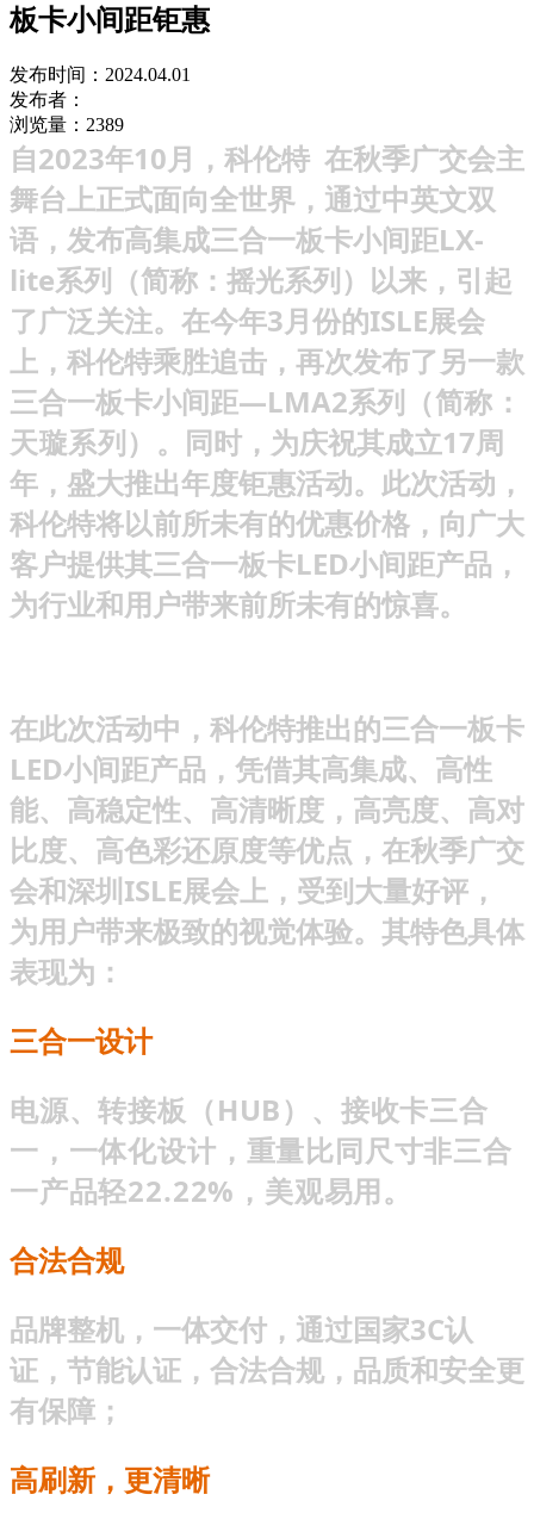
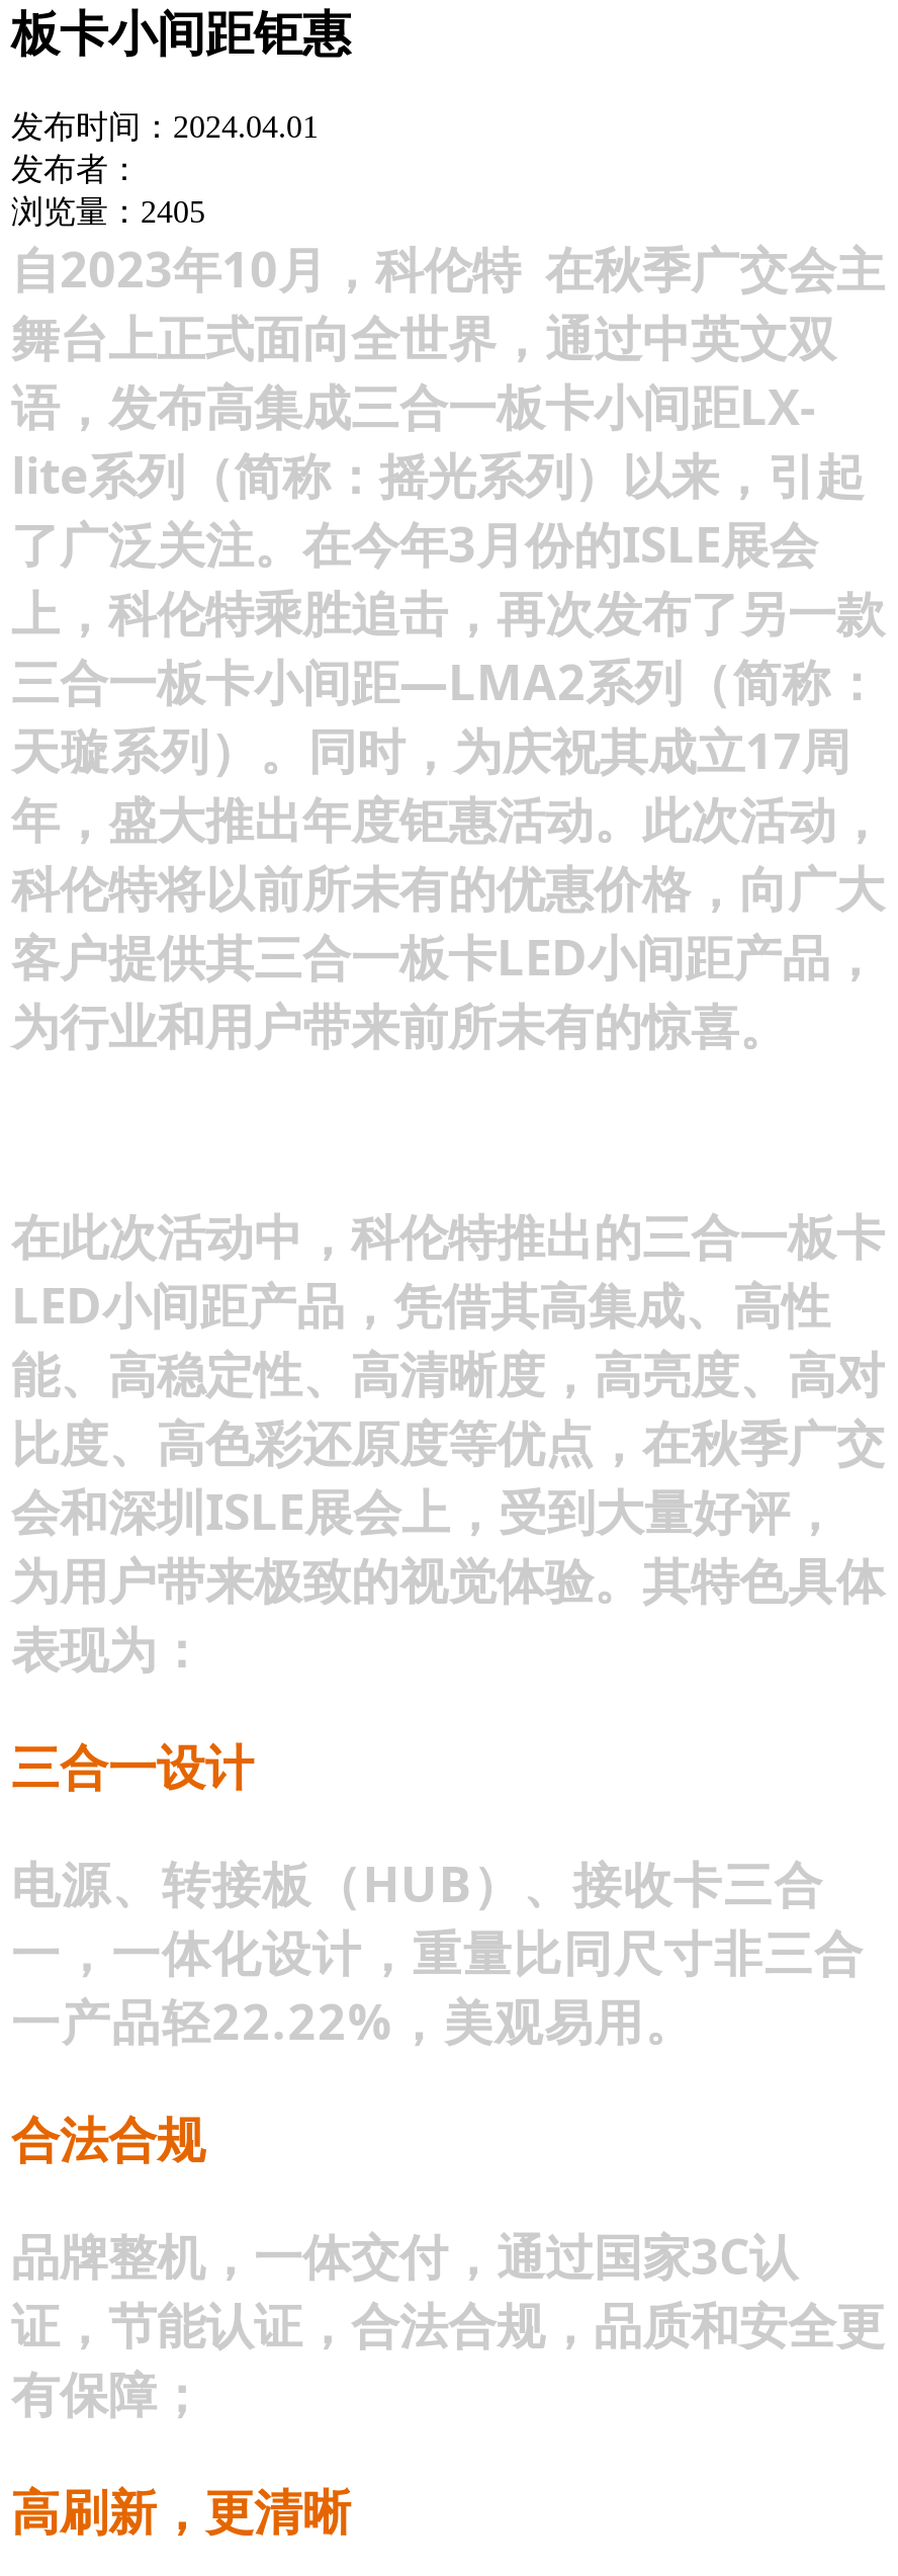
- 浏览量：2389
+ 浏览量：2405
